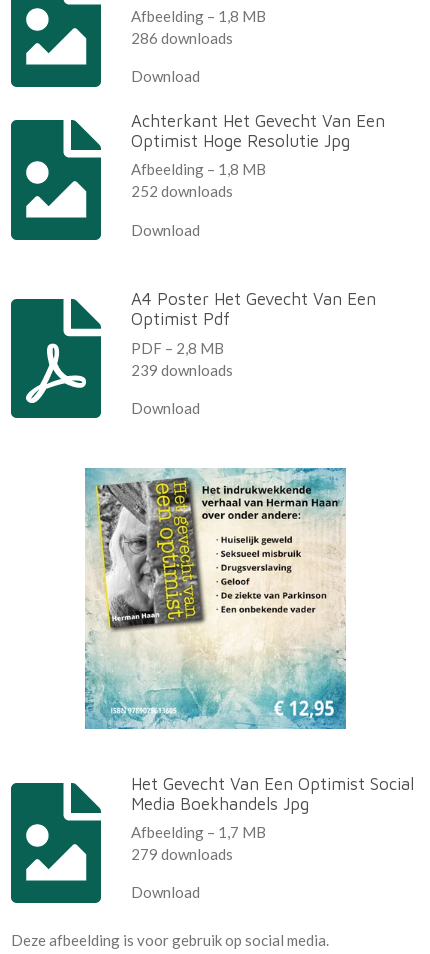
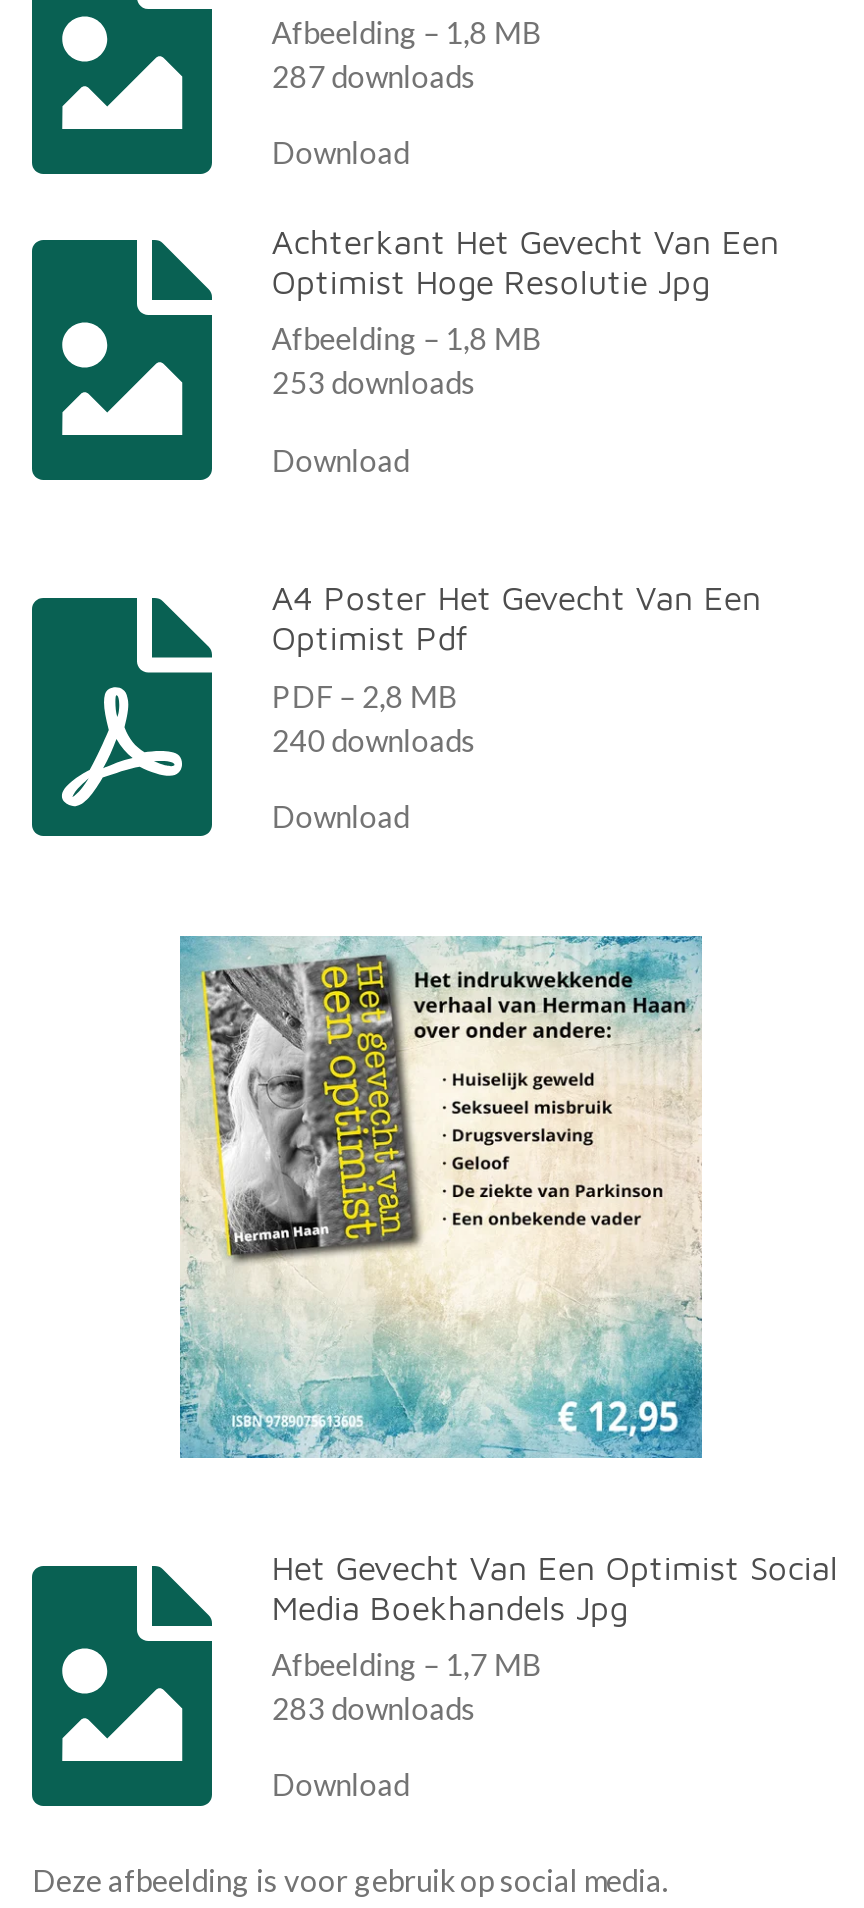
- 286 downloads
+ 287 downloads

- 252 downloads
+ 253 downloads

- 239 downloads
+ 240 downloads

- 279 downloads
+ 283 downloads
